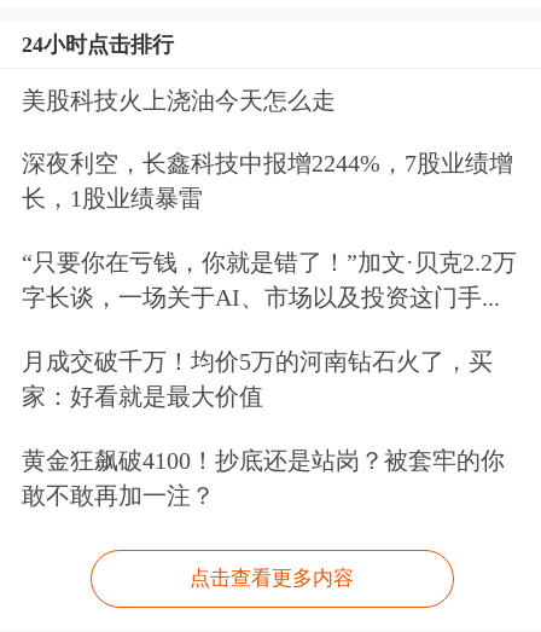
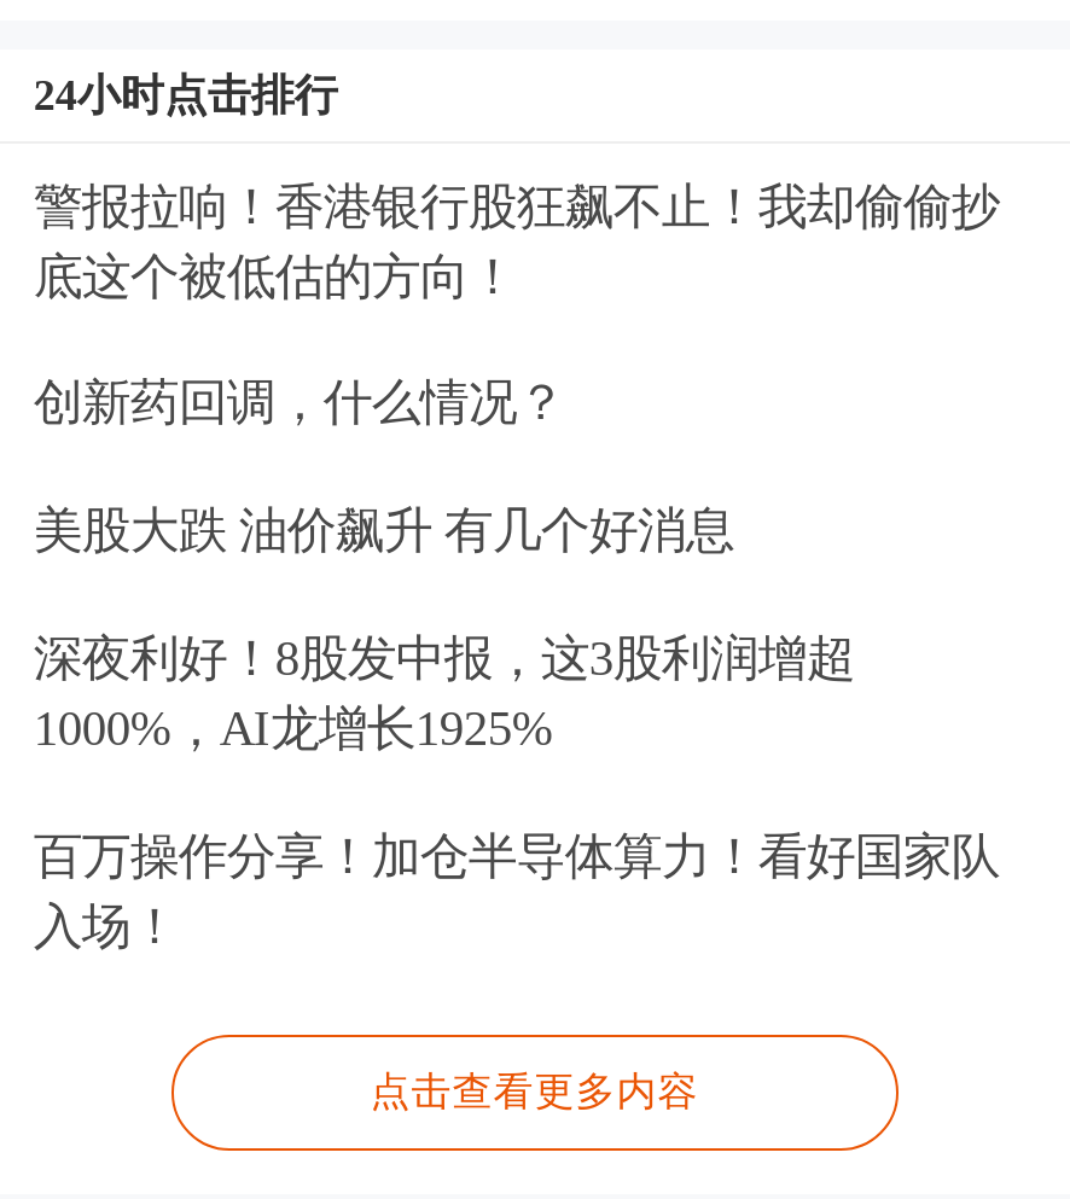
- 美股科技火上浇油今天怎么走
+ 警报拉响！香港银行股狂飙不止！我却偷偷抄
+ 底这个被低估的方向！

- 深夜利空，长鑫科技中报增2244%，7股业绩增
- 长，1股业绩暴雷
+ 创新药回调，什么情况？

- “只要你在亏钱，你就是错了！”加文·贝克2.2万
- 字长谈，一场关于AI、市场以及投资这门手...
+ 美股大跌 油价飙升 有几个好消息

- 月成交破千万！均价5万的河南钻石火了，买
- 家：好看就是最大价值
+ 深夜利好！8股发中报，这3股利润增超
+ 1000%，AI龙增长1925%

- 黄金狂飙破4100！抄底还是站岗？被套牢的你
- 敢不敢再加一注？
+ 百万操作分享！加仓半导体算力！看好国家队
+ 入场！
